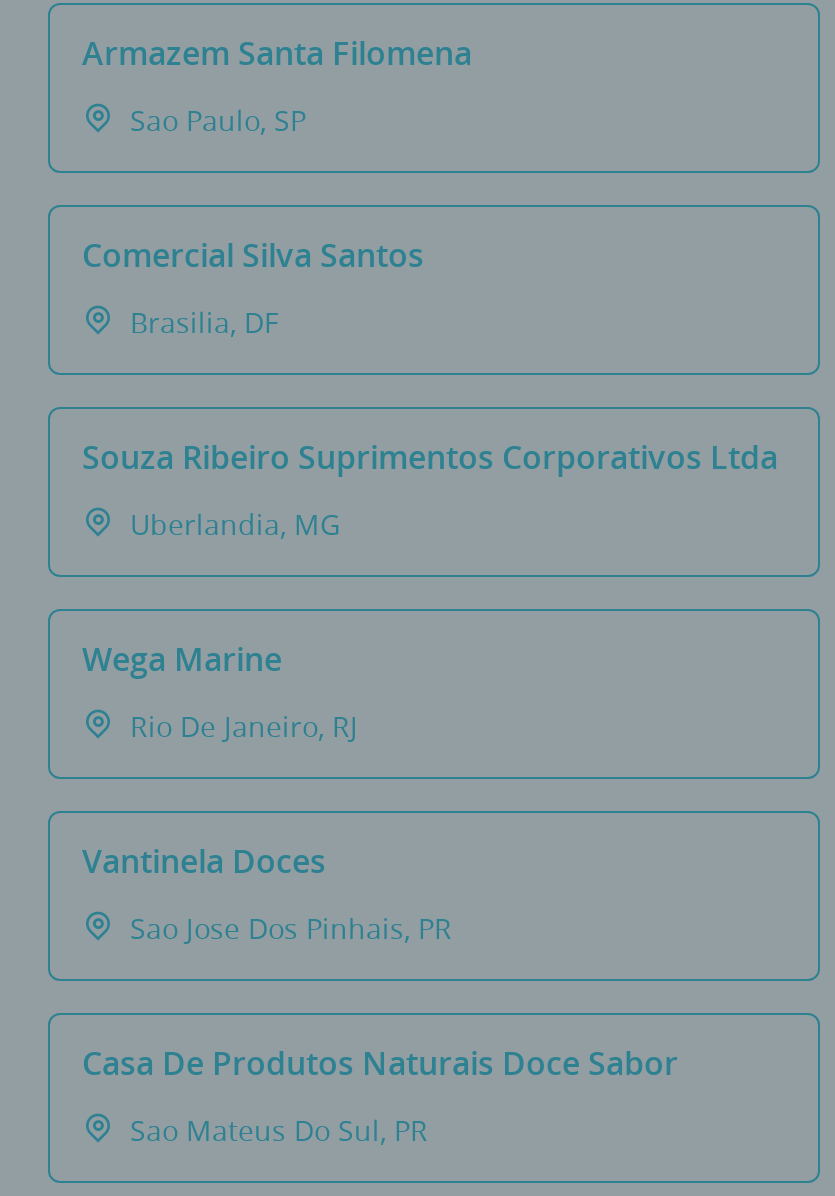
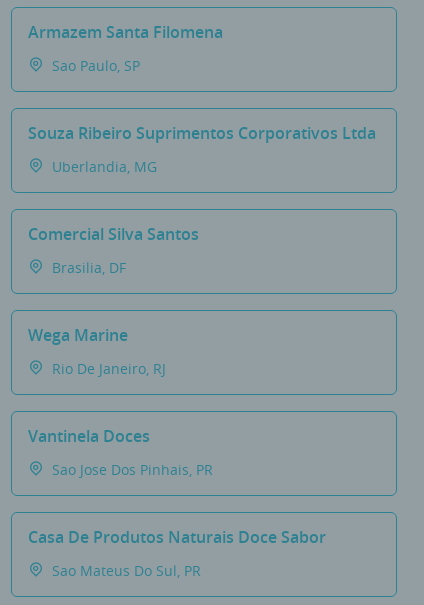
moved down: Comercial Silva Santos | Brasilia, DF

moved up: Souza Ribeiro Suprimentos Corporativos Ltda | Uberlandia, MG
